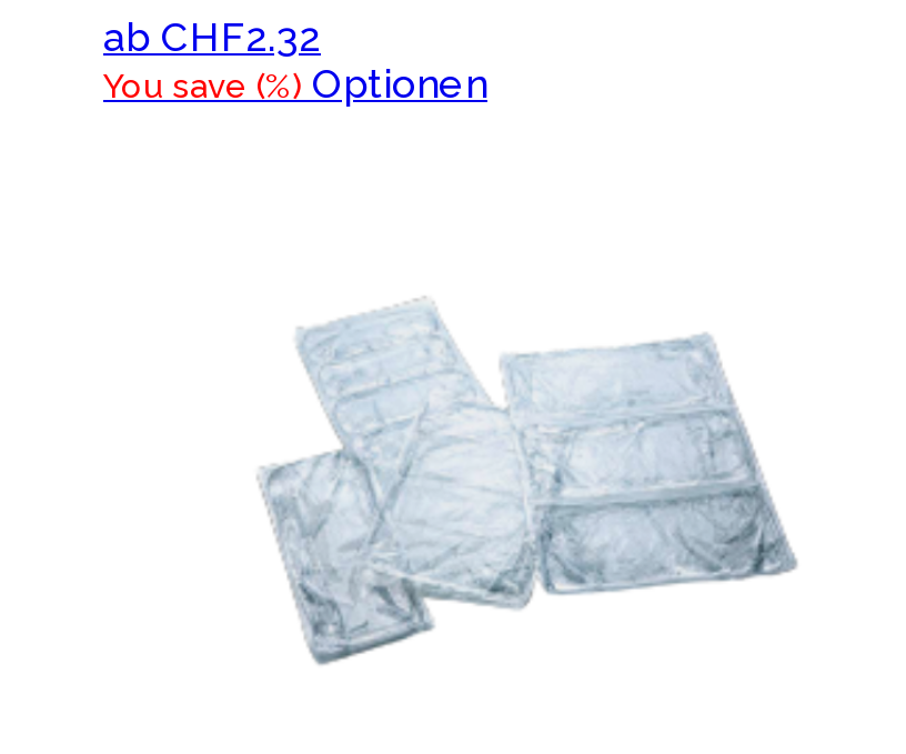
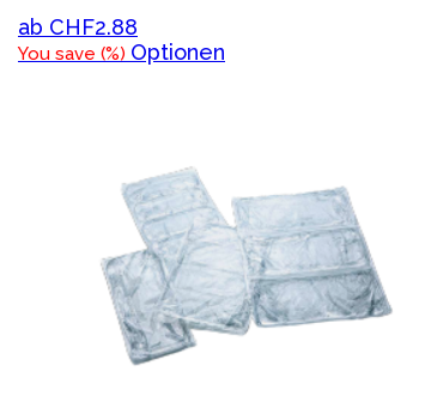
- ab CHF2.32
+ ab CHF2.88
